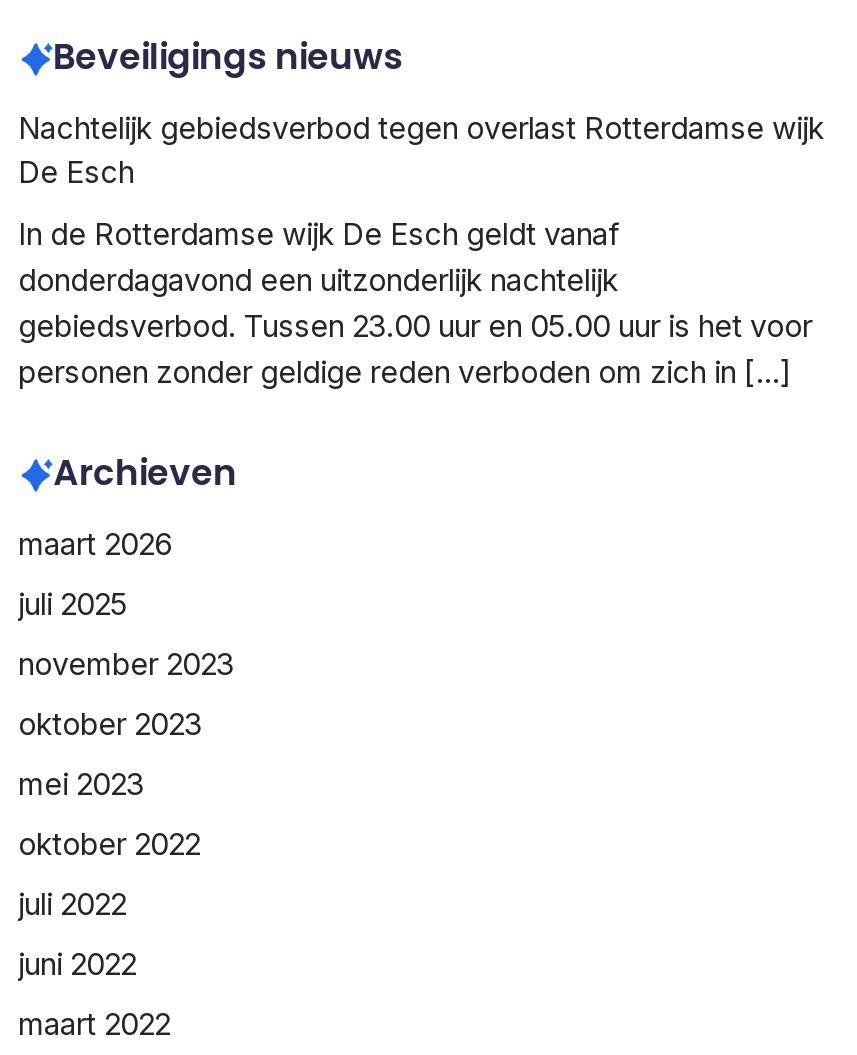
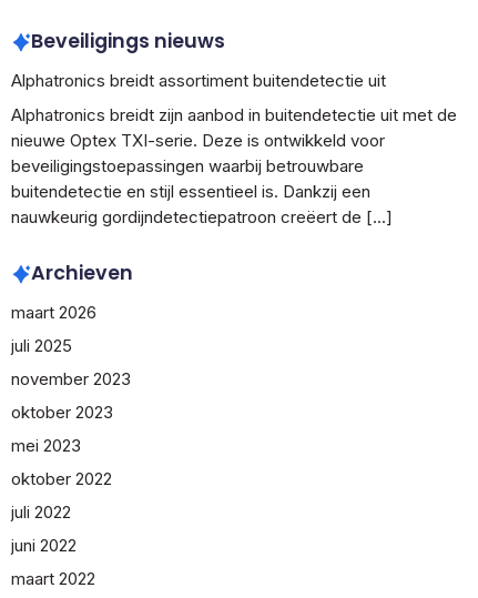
- Nachtelijk gebiedsverbod tegen overlast Rotterdamse wijk
- De Esch
+ Alphatronics breidt assortiment buitendetectie uit

- In de Rotterdamse wijk De Esch geldt vanaf
- donderdagavond een uitzonderlijk nachtelijk
- gebiedsverbod. Tussen 23.00 uur en 05.00 uur is het voor
- personen zonder geldige reden verboden om zich in [...]
+ Alphatronics breidt zijn aanbod in buitendetectie uit met de
+ nieuwe Optex TXI-serie. Deze is ontwikkeld voor
+ beveiligingstoepassingen waarbij betrouwbare
+ buitendetectie en stijl essentieel is. Dankzij een
+ nauwkeurig gordijndetectiepatroon creëert de [...]
